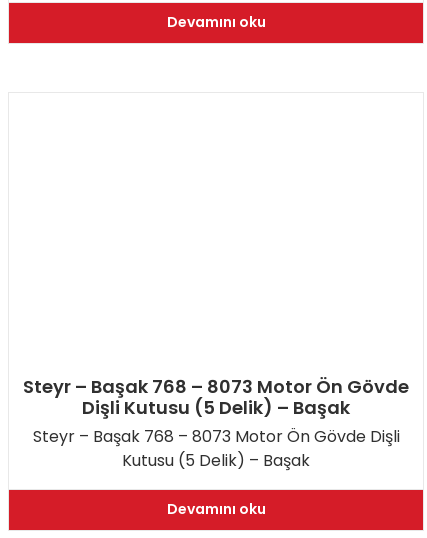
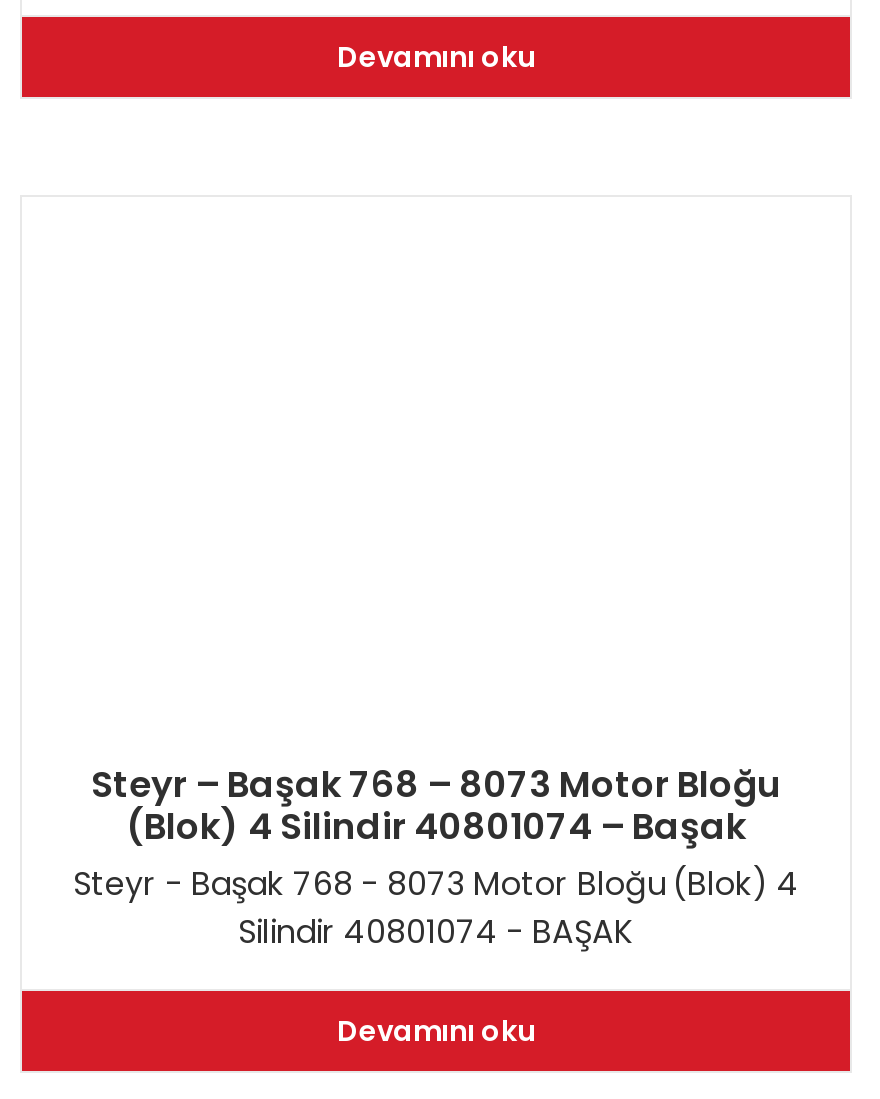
- Steyr – Başak 768 – 8073 Motor Ön Gövde
- Dişli Kutusu (5 Delik) – Başak
- Steyr – Başak 768 – 8073 Motor Ön Gövde Dişli
- Kutusu (5 Delik) – Başak
+ Steyr – Başak 768 – 8073 Motor Bloğu
+ (Blok) 4 Silindir 40801074 – Başak
+ Steyr - Başak 768 - 8073 Motor Bloğu (Blok) 4
+ Silindir 40801074 - BAŞAK
